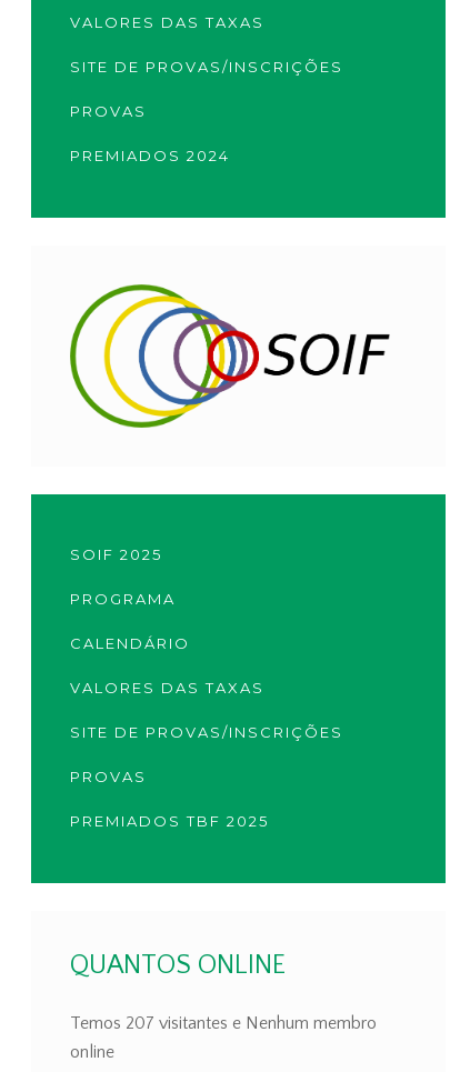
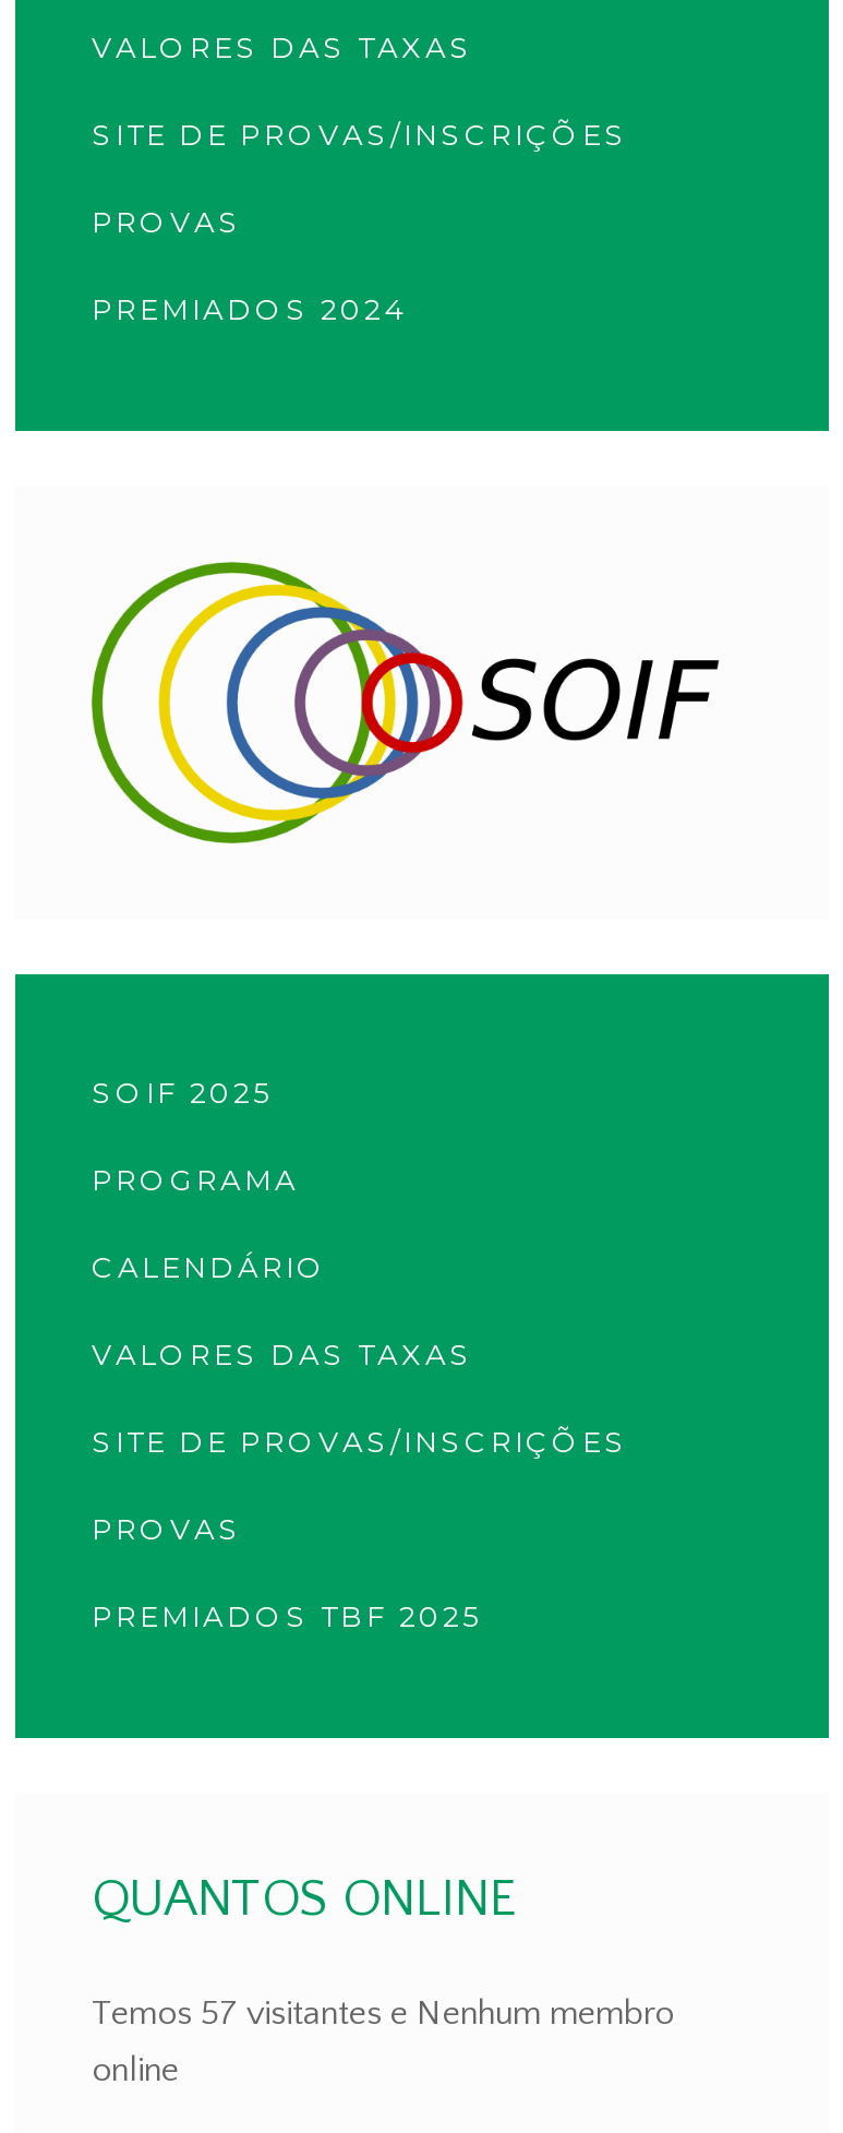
- Temos 207 visitantes e Nenhum membro
+ Temos 57 visitantes e Nenhum membro
